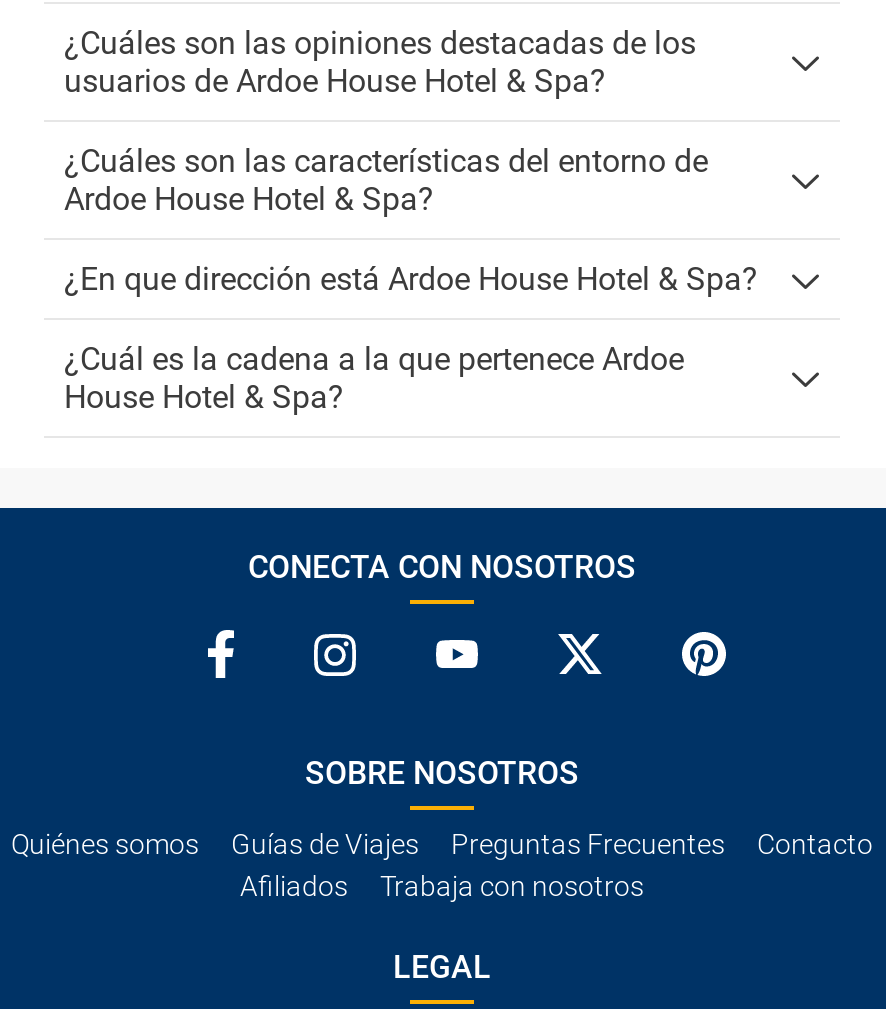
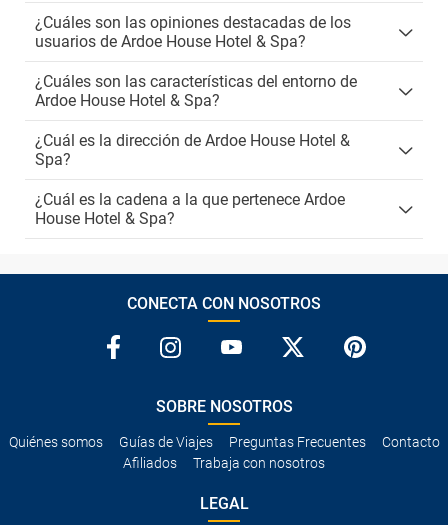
- ¿En que dirección está Ardoe House Hotel & Spa?
+ ¿Cuál es la dirección de Ardoe House Hotel &
+ Spa?
